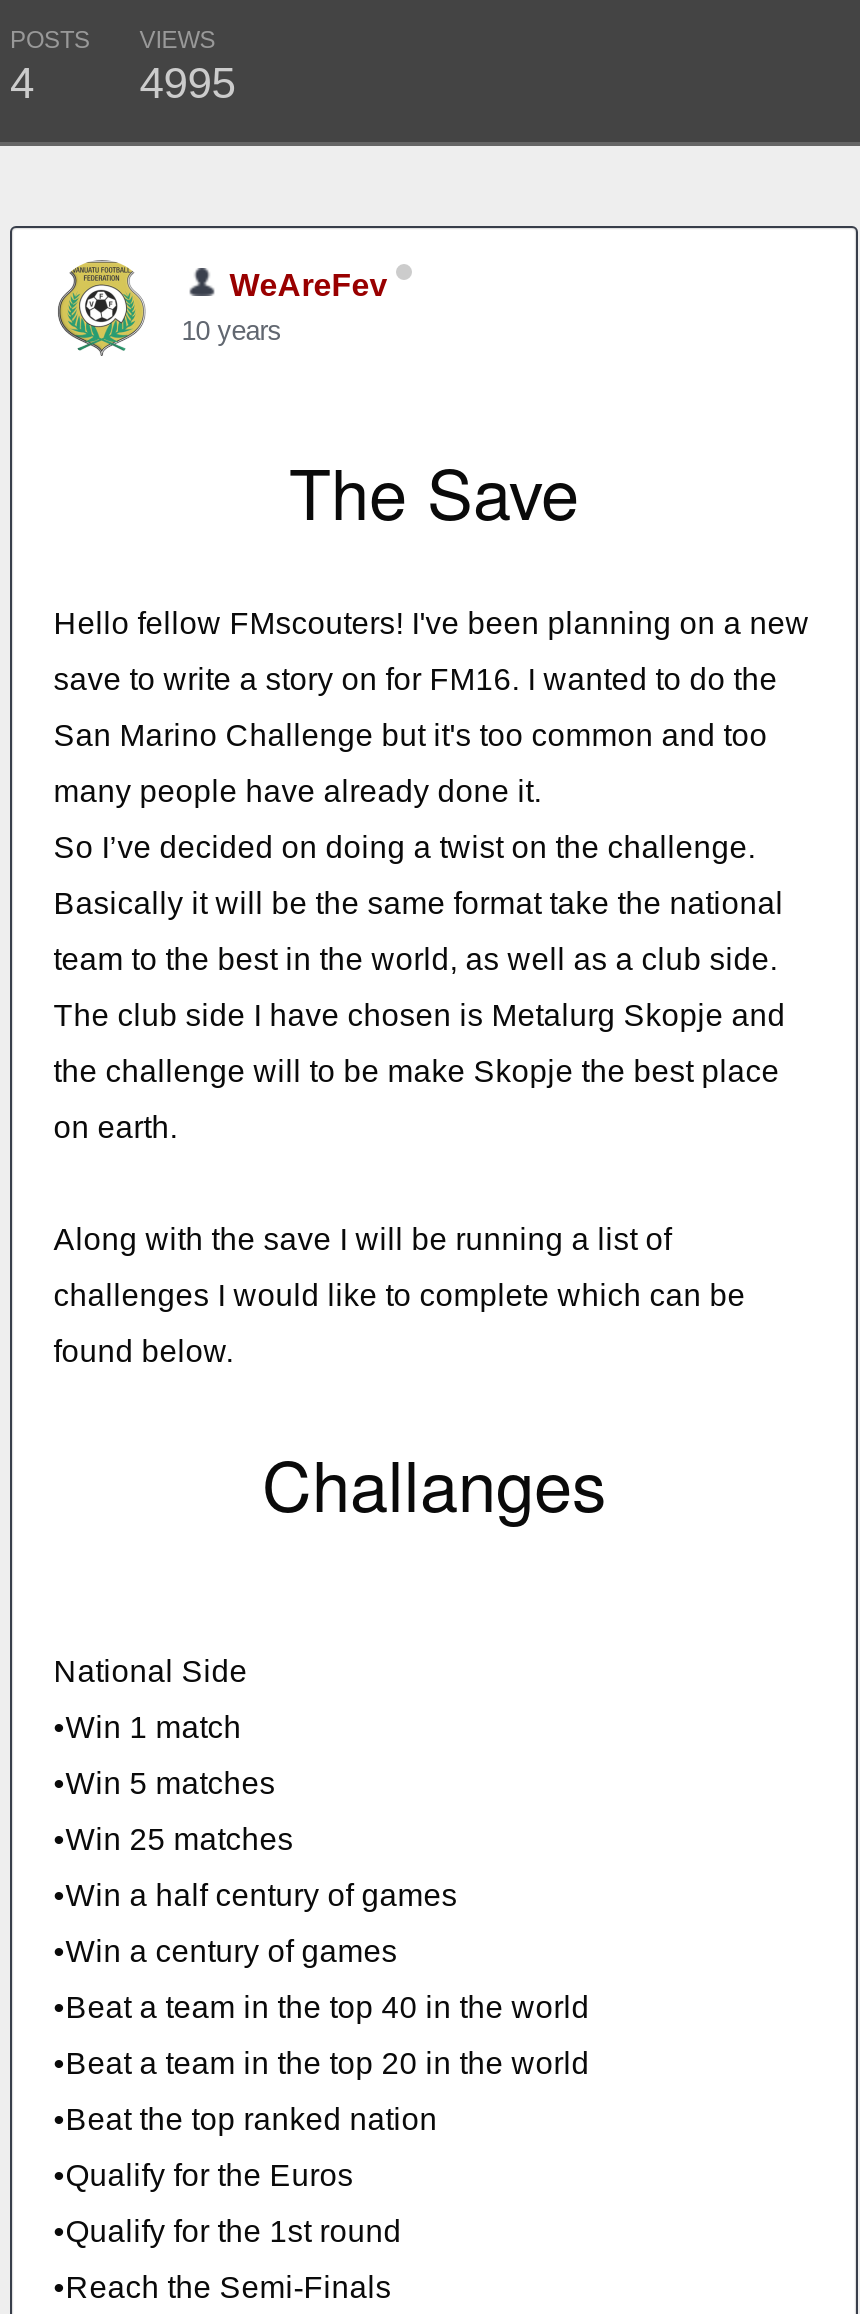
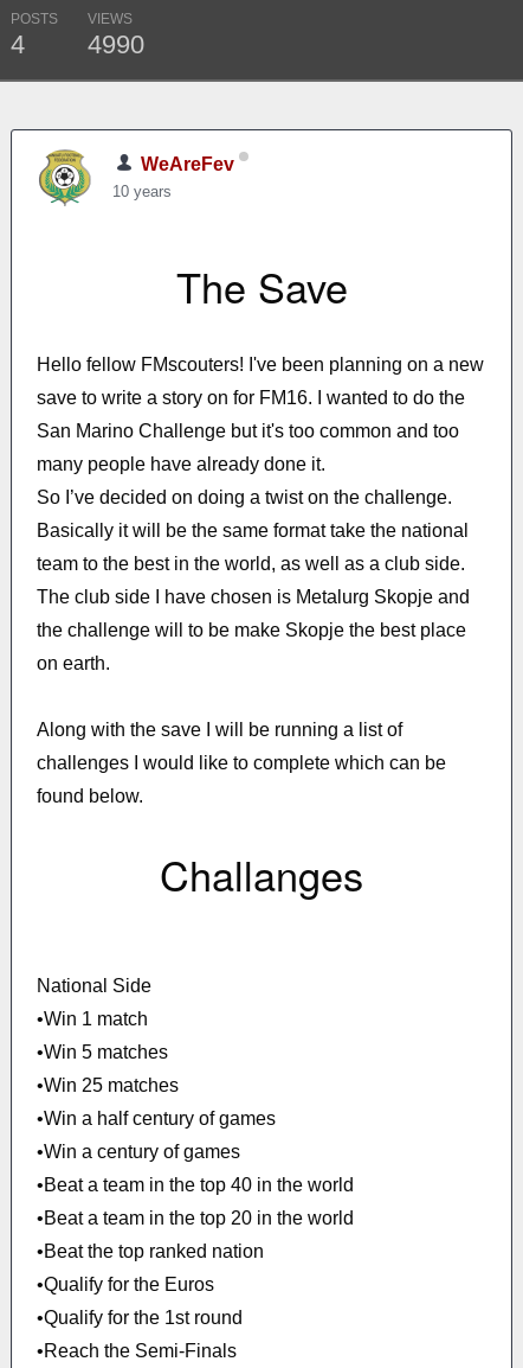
- 4995
+ 4990
